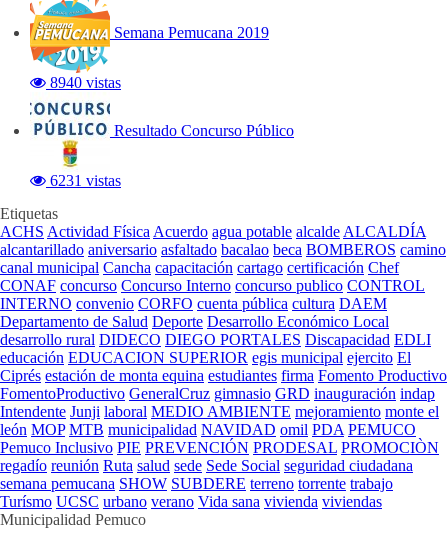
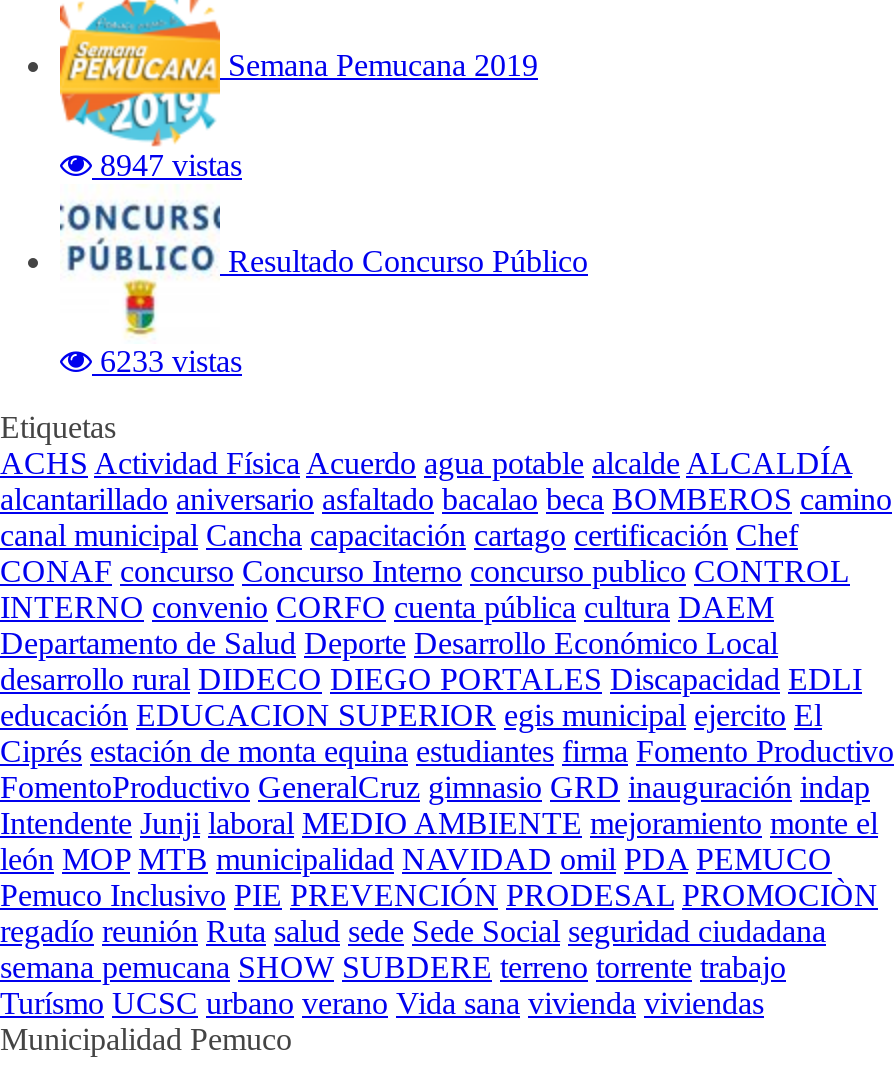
- 8940 vistas
+ 8947 vistas

- 6231 vistas
+ 6233 vistas
